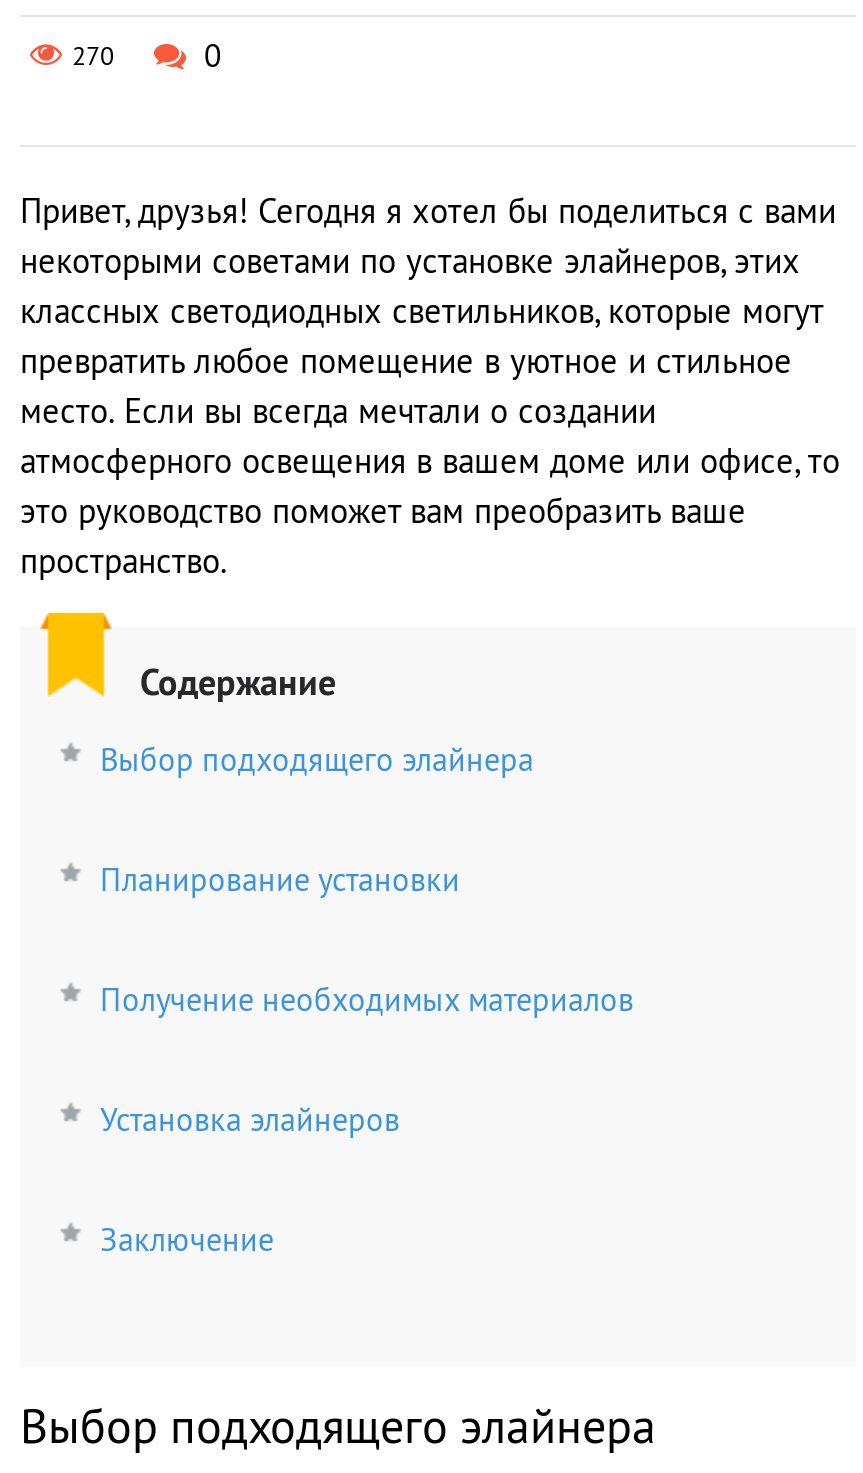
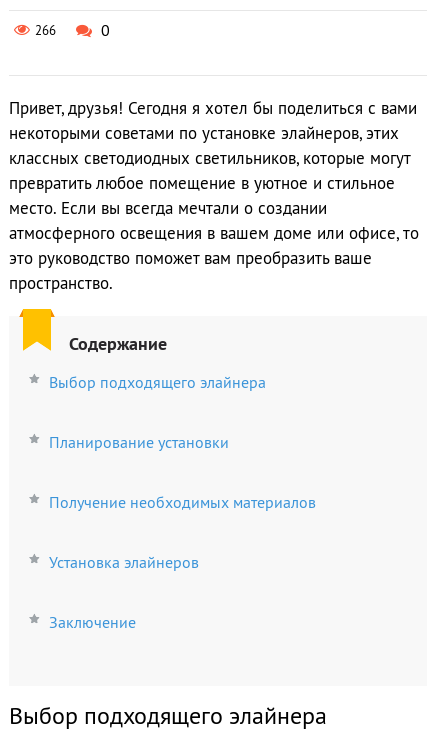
- 270
+ 266
